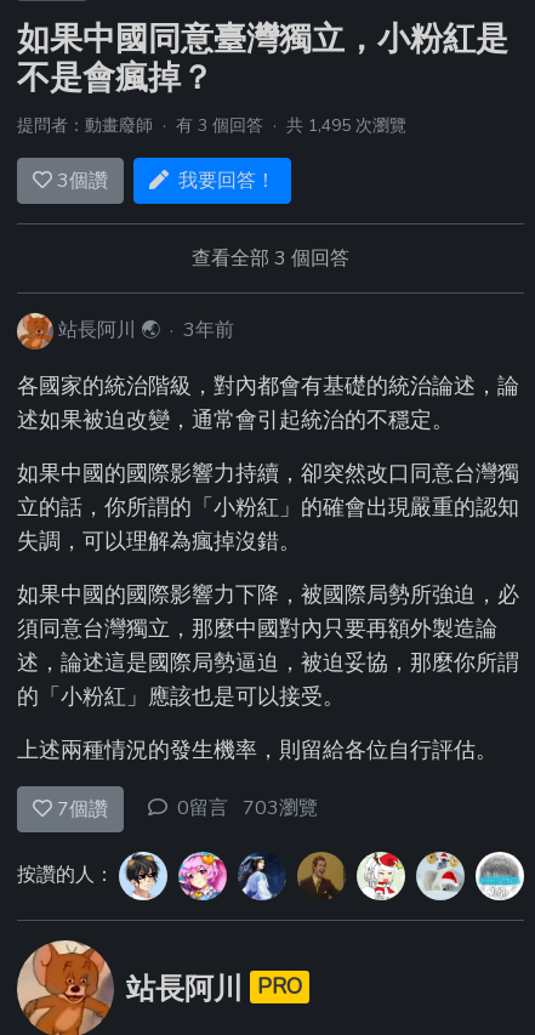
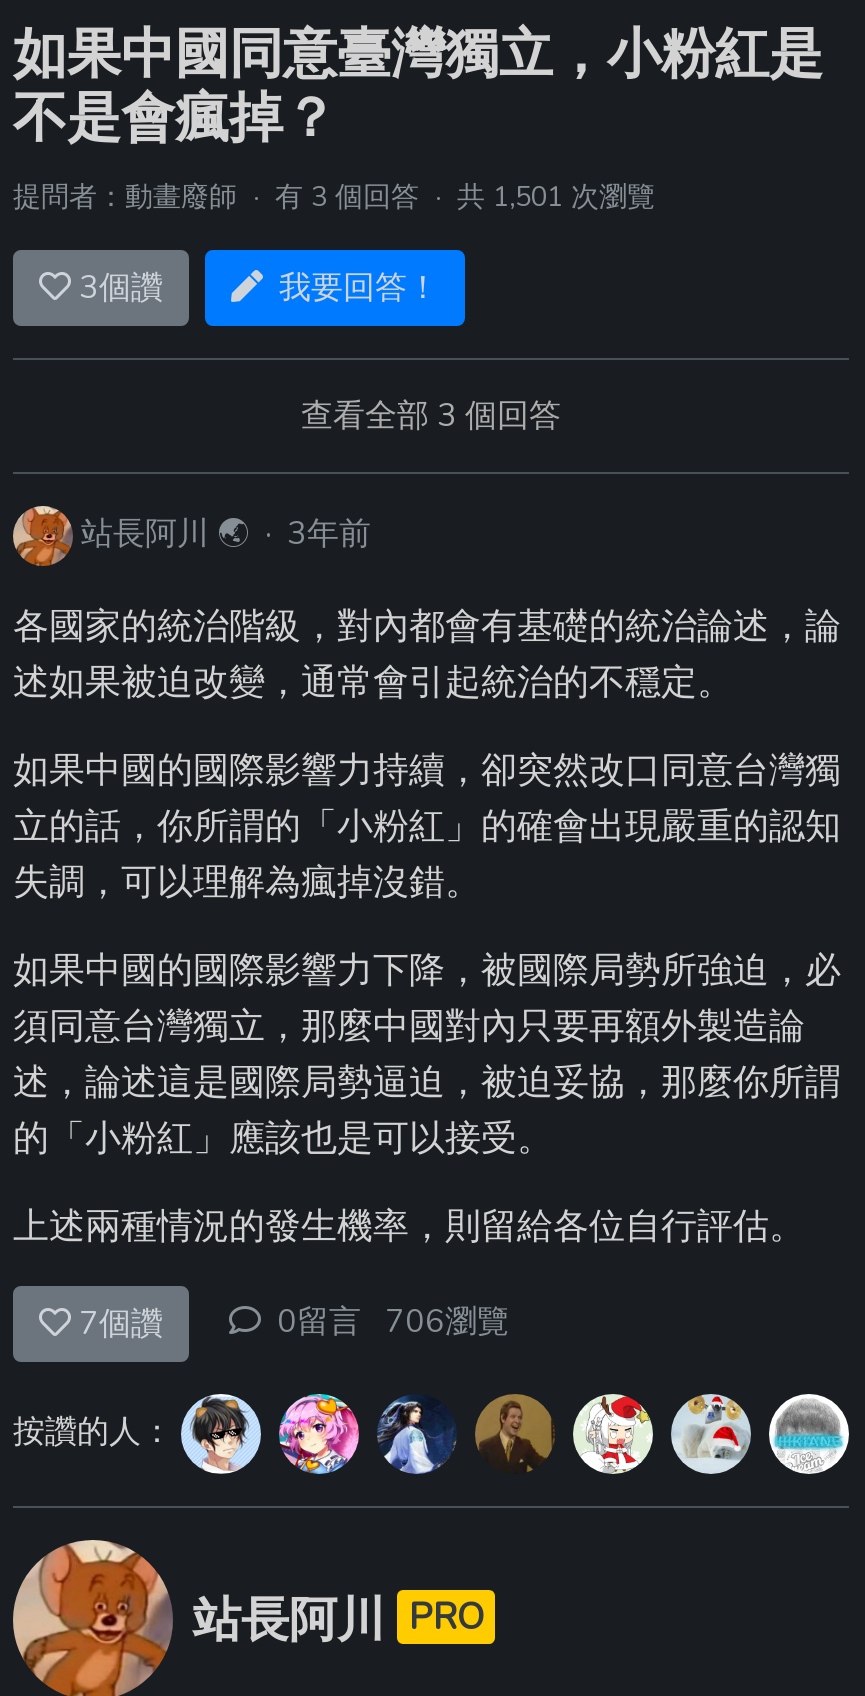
- 提問者：動畫廢師·有 3 個回答·共 1,495 次瀏覽
+ 提問者：動畫廢師·有 3 個回答·共 1,501 次瀏覽

- 0留言 703瀏覽
+ 0留言 706瀏覽
